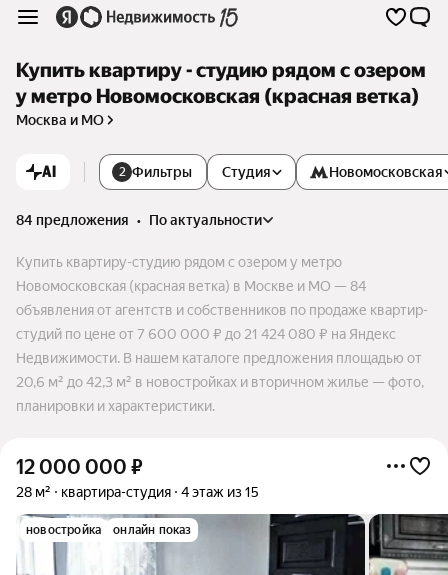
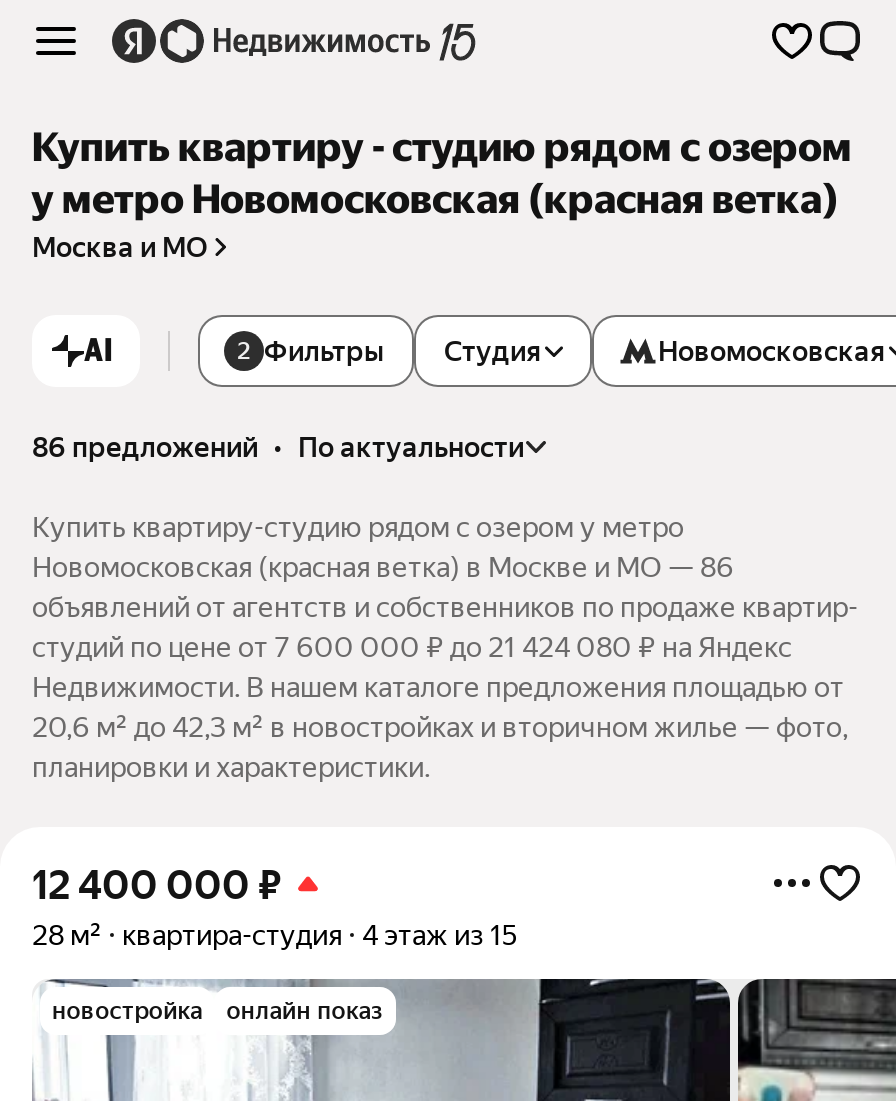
- 84 предложения • по актуальности
+ 86 предложений • по актуальности

- Новомосковская (красная ветка) в Москве и МО — 84
+ Новомосковская (красная ветка) в Москве и МО — 86

- объявления от агентств и собственников по продаже квартир-
+ объявлений от агентств и собственников по продаже квартир-

- 12 000 000 ₽
+ 12 400 000 ₽
